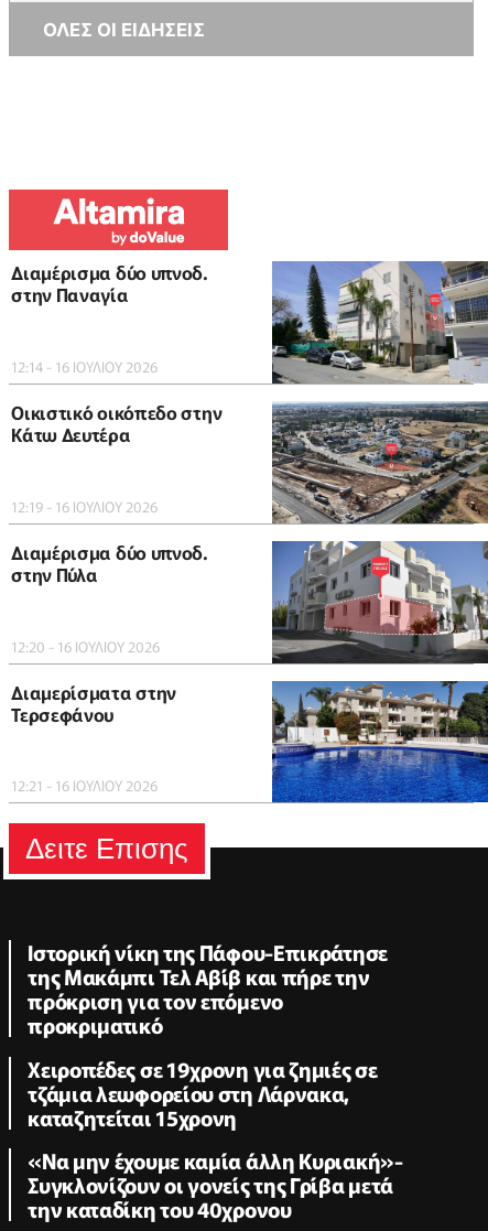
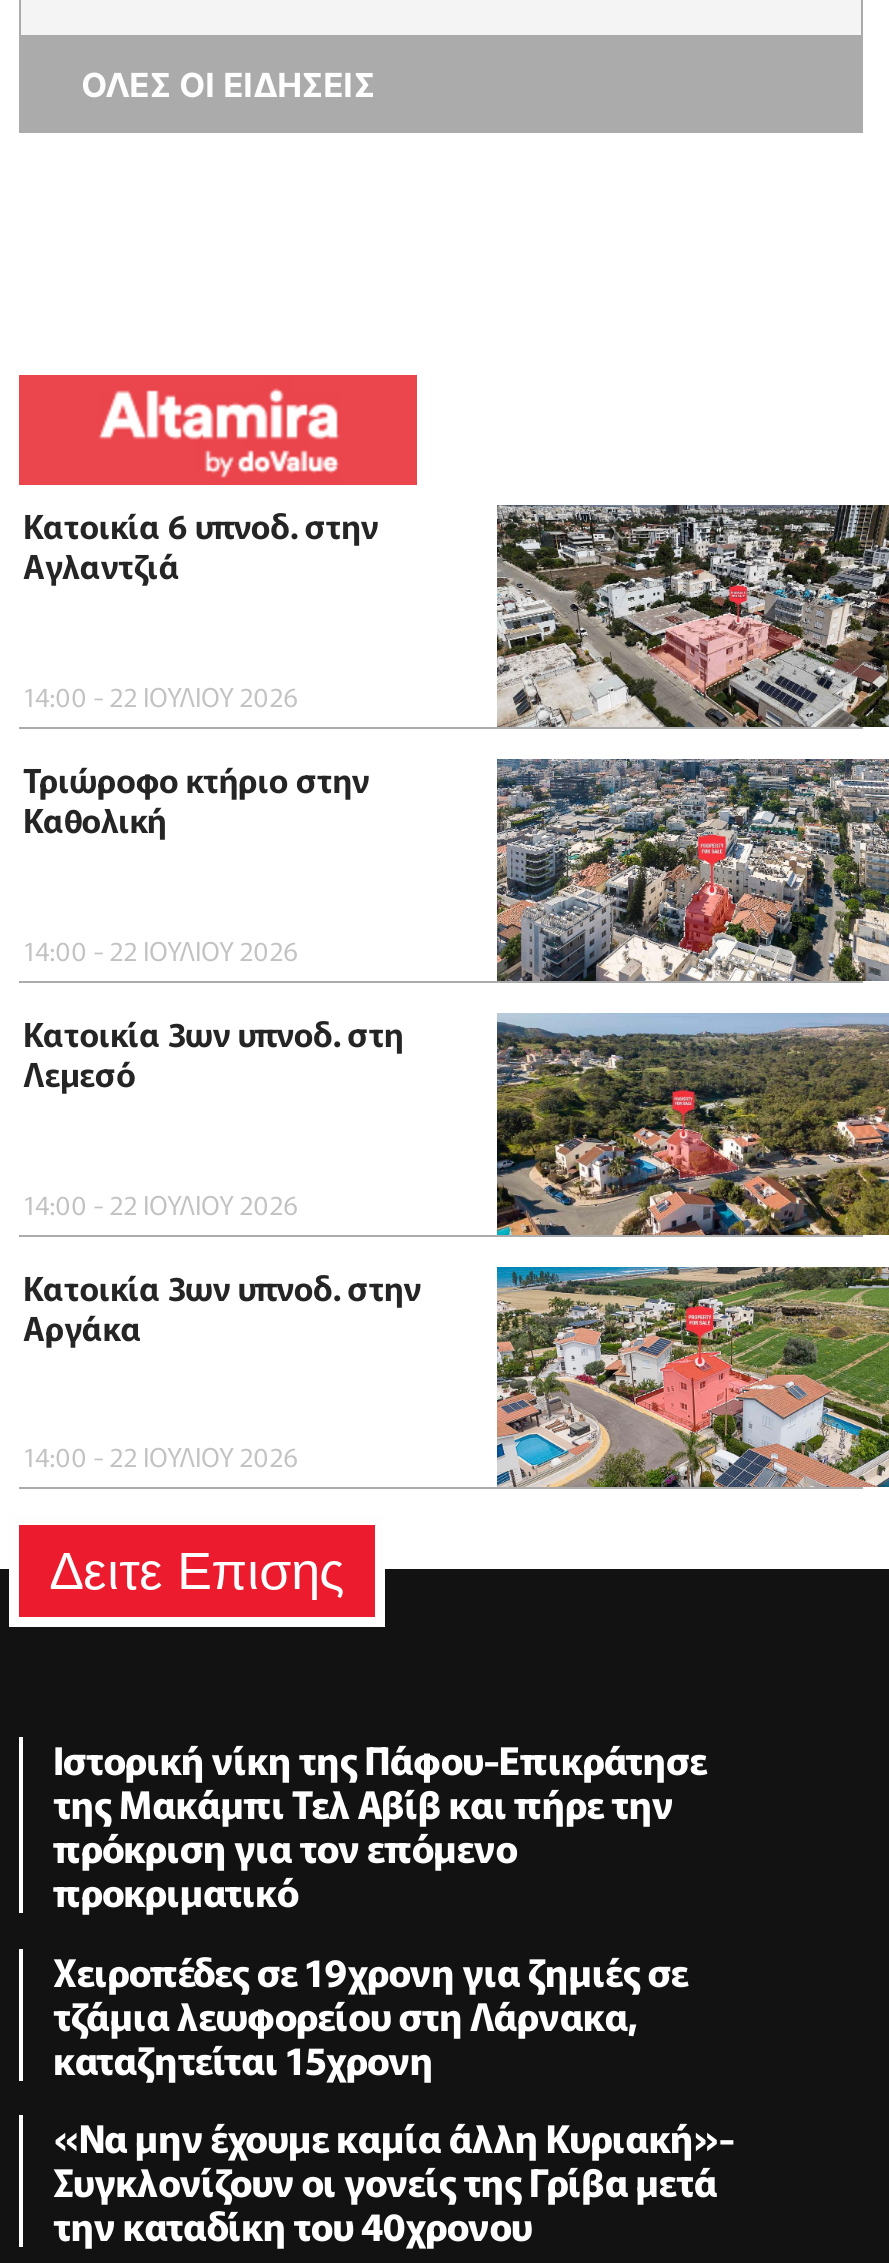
- Διαμέρισμα δύο υπνοδ.
- στην Παναγία
+ Κατοικία 6 υπνοδ. στην
+ Αγλαντζιά

- [image]
+ [image]

- 12:14 - 16 ΙΟΥΛΙΟΥ 2026
+ 14:00 - 22 ΙΟΥΛΙΟΥ 2026

- Οικιστικό οικόπεδο στην
- Κάτω Δευτέρα
+ Τριώροφο κτήριο στην
+ Καθολική

- [image]
+ [image]

- 12:19 - 16 ΙΟΥΛΙΟΥ 2026
+ 14:00 - 22 ΙΟΥΛΙΟΥ 2026

- Διαμέρισμα δύο υπνοδ.
- στην Πύλα
+ Κατοικία 3ων υπνοδ. στη
+ Λεμεσό

- [image]
+ [image]

- 12:20 - 16 ΙΟΥΛΙΟΥ 2026
+ 14:00 - 22 ΙΟΥΛΙΟΥ 2026

- Διαμερίσματα στην
- Τερσεφάνου
+ Κατοικία 3ων υπνοδ. στην
+ Αργάκα

- [image]
+ [image]

- 12:21 - 16 ΙΟΥΛΙΟΥ 2026
+ 14:00 - 22 ΙΟΥΛΙΟΥ 2026
